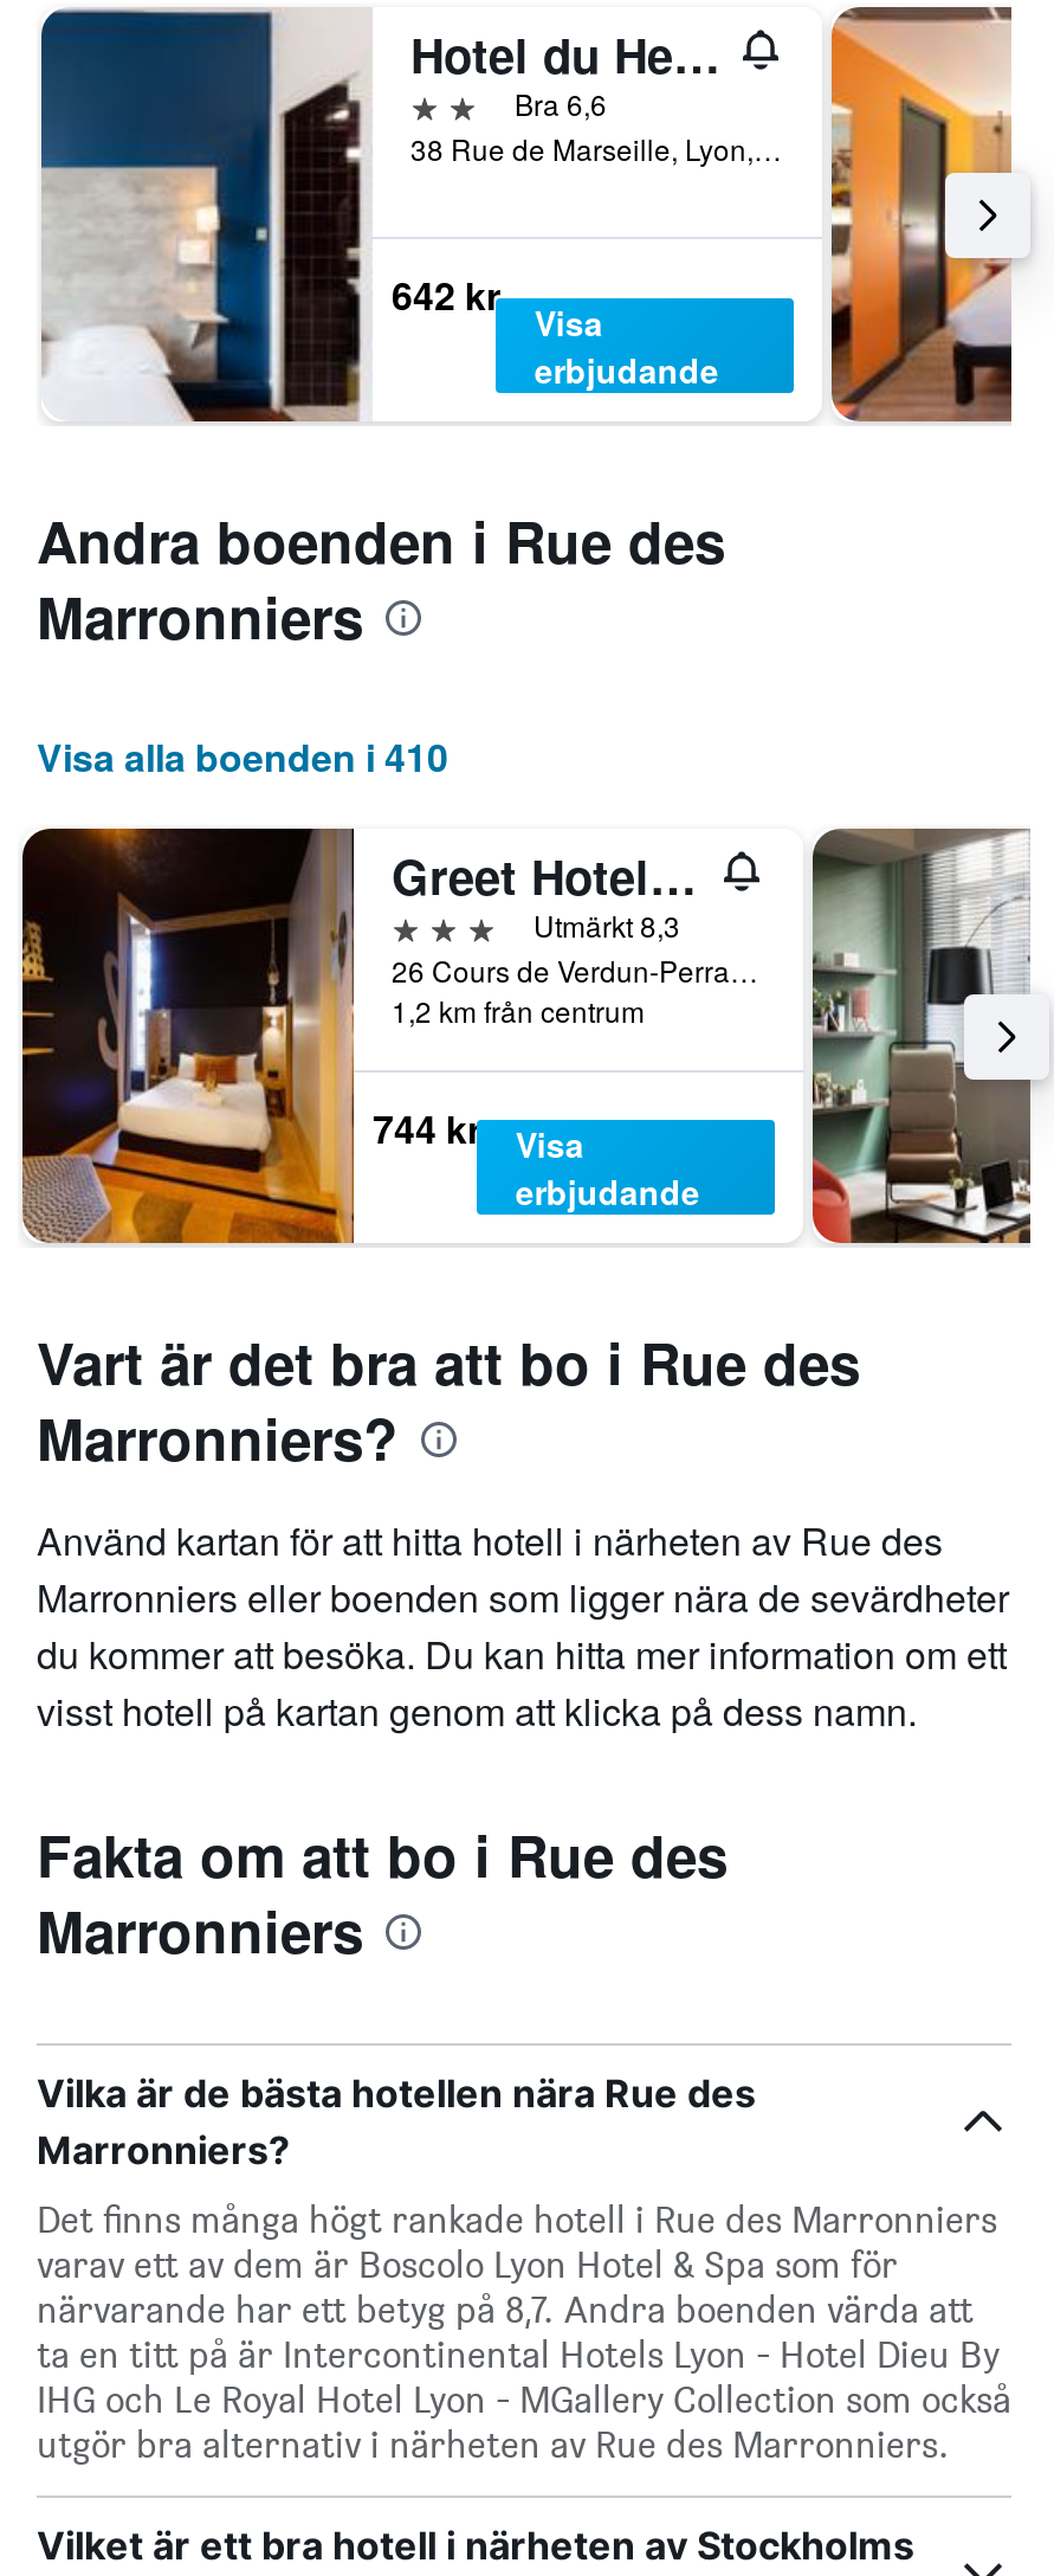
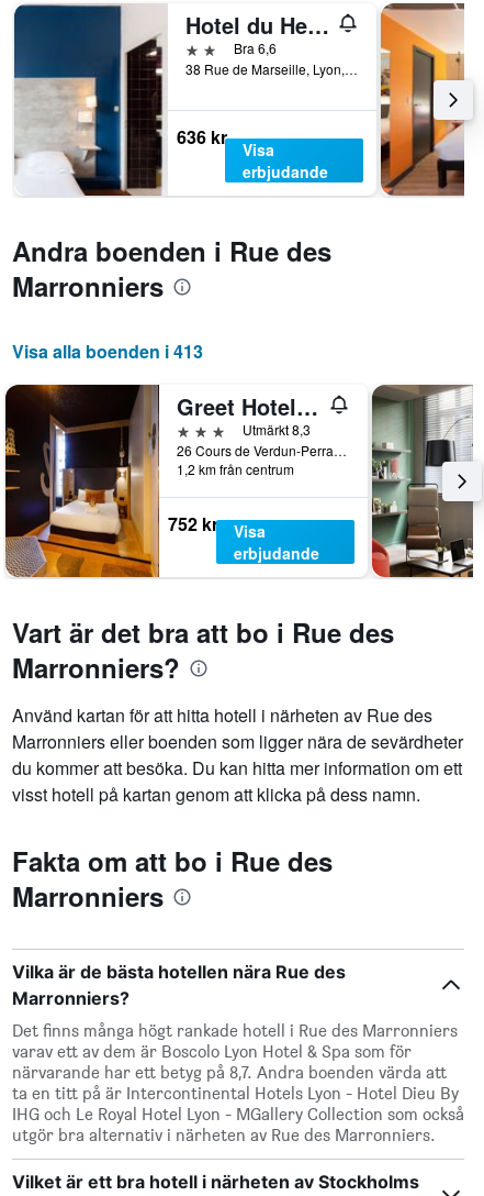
- 642 kr
+ 636 kr

- Visa alla boenden i 410
+ Visa alla boenden i 413

- 744 kr Visa
+ 752 kr Visa
